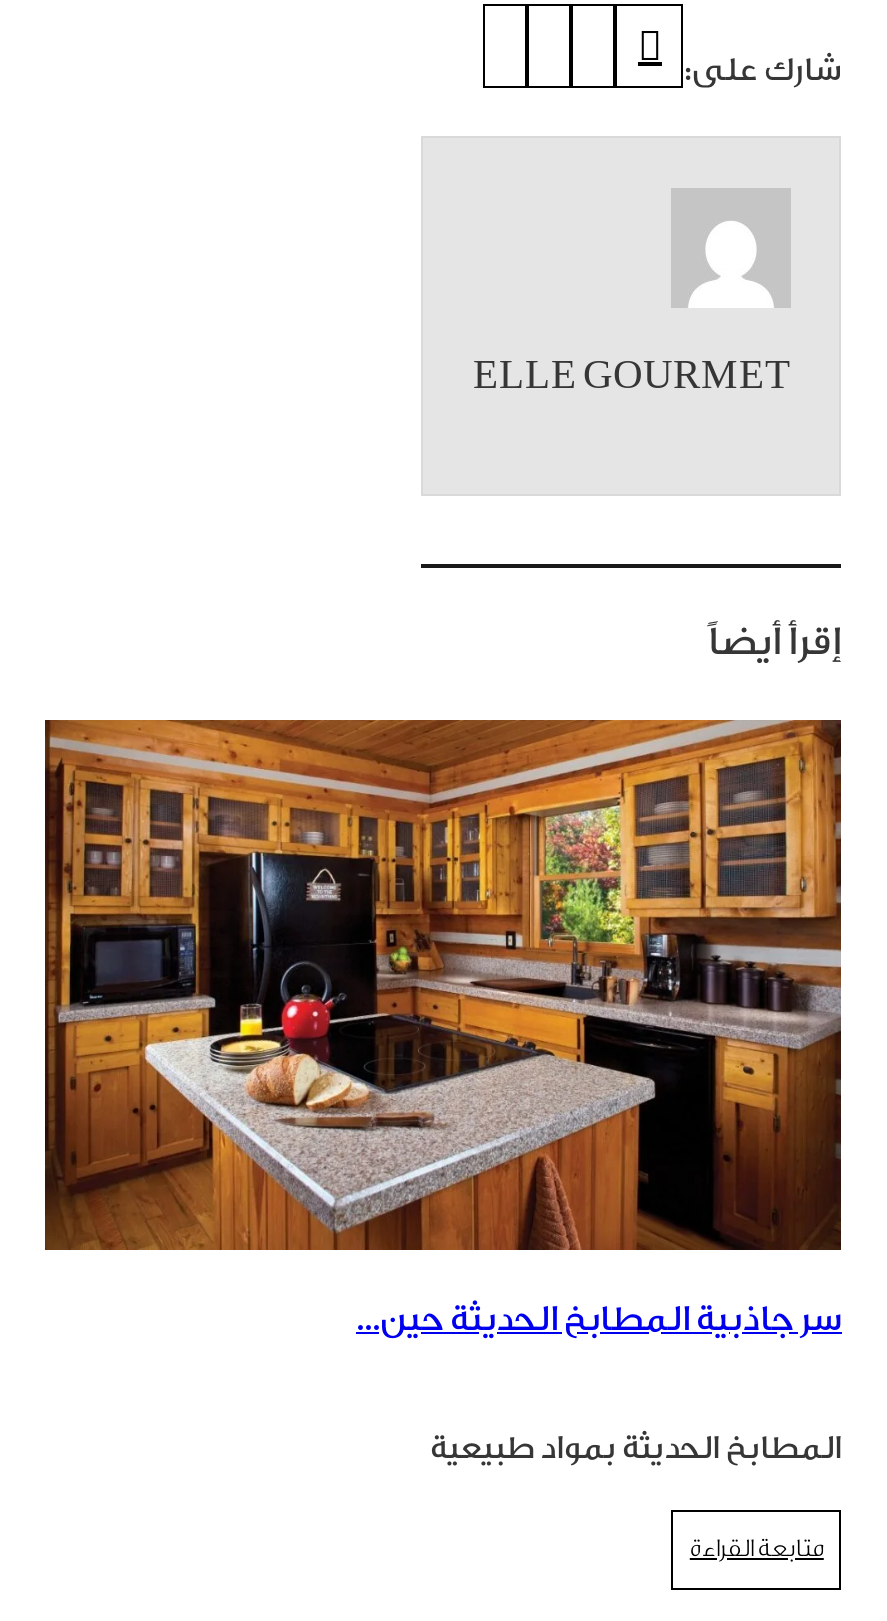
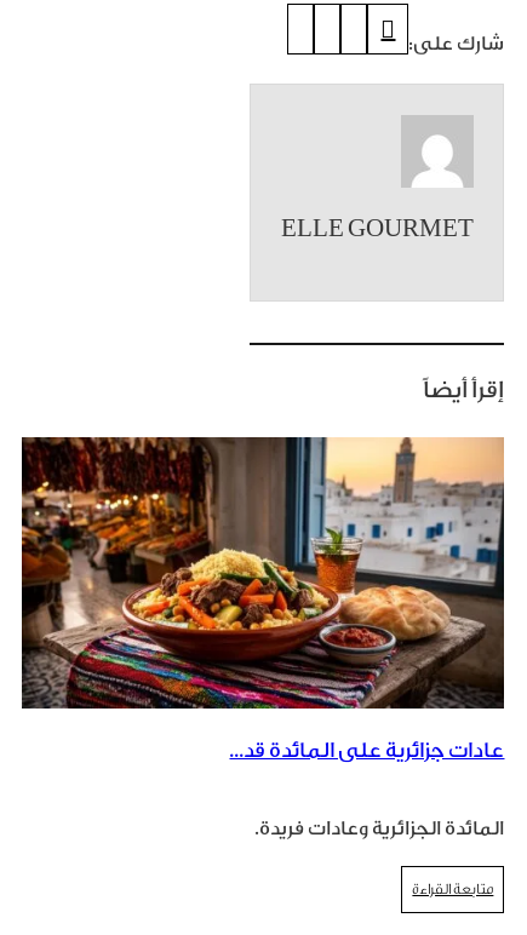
- [image]
- سر جاذبية المطابخ الحديثة حين...
+ [image]
+ عادات جزائرية على المائدة قد...

- المطابخ الحديثة بمواد طبيعية
+ المائدة الجزائرية وعادات فريدة.
